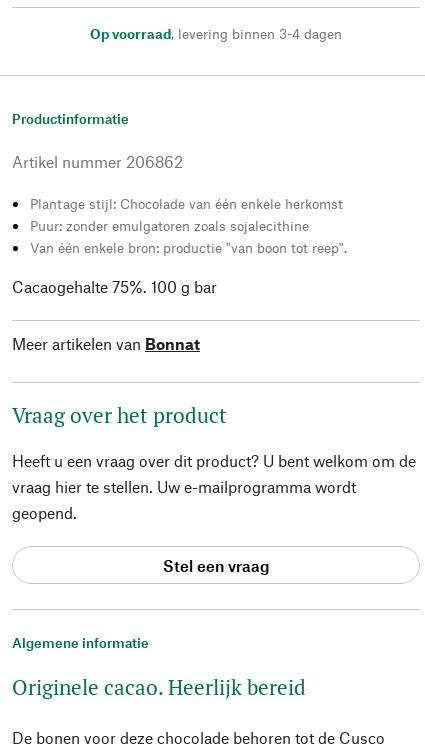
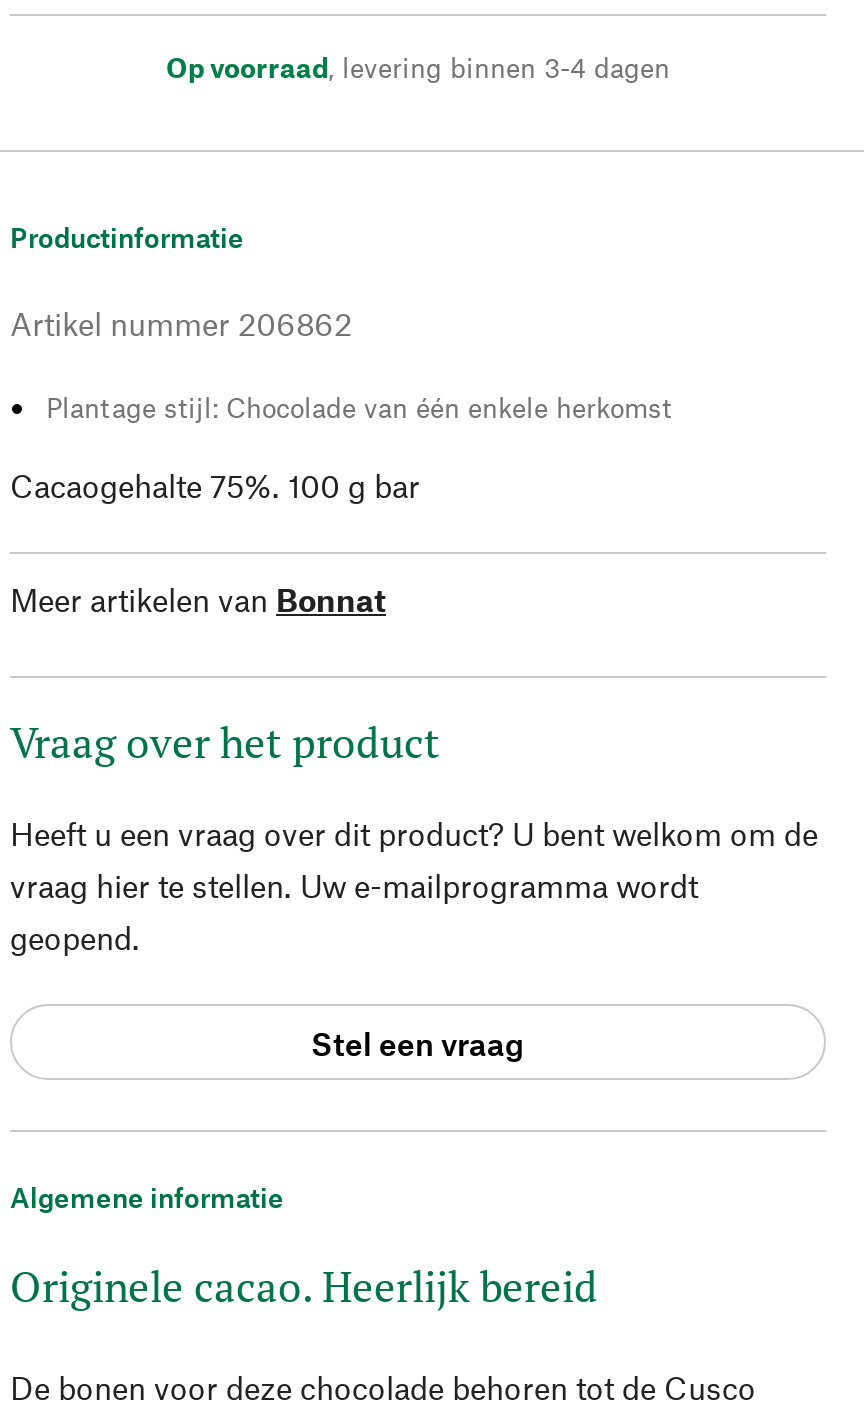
- Puur: zonder emulgatoren zoals sojalecithine
- Van één enkele bron: productie "van boon tot reep".
